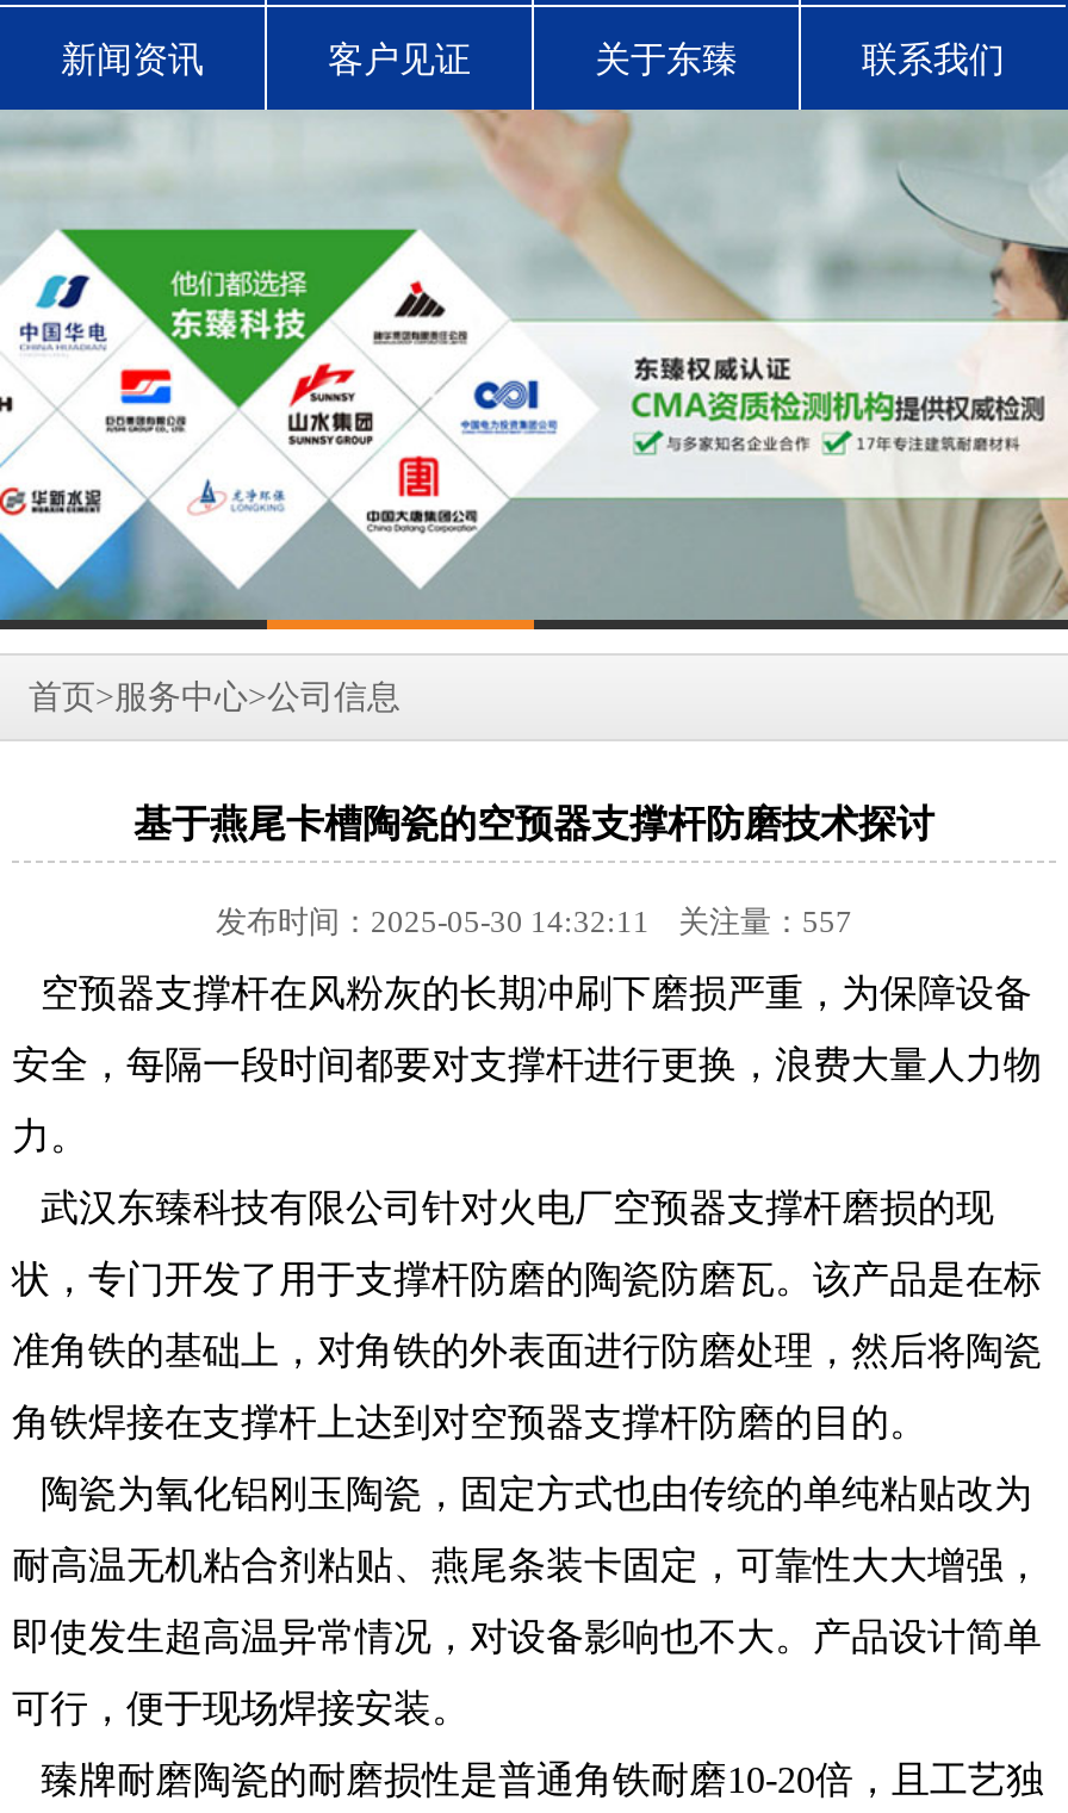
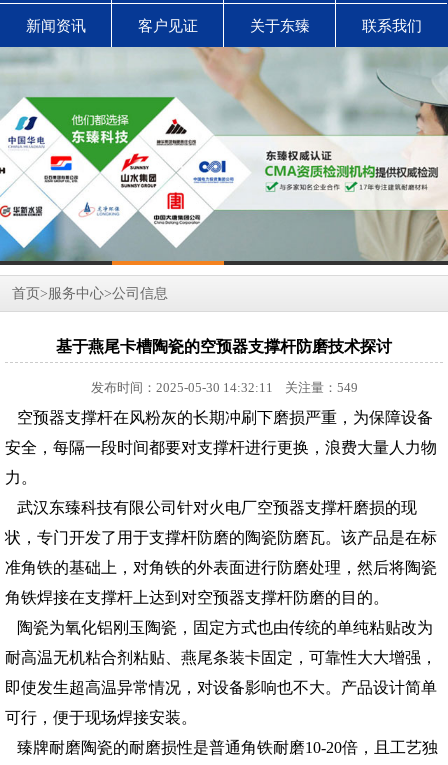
- 发布时间：2025-05-30 14:32:11 关注量：557
+ 发布时间：2025-05-30 14:32:11 关注量：549
